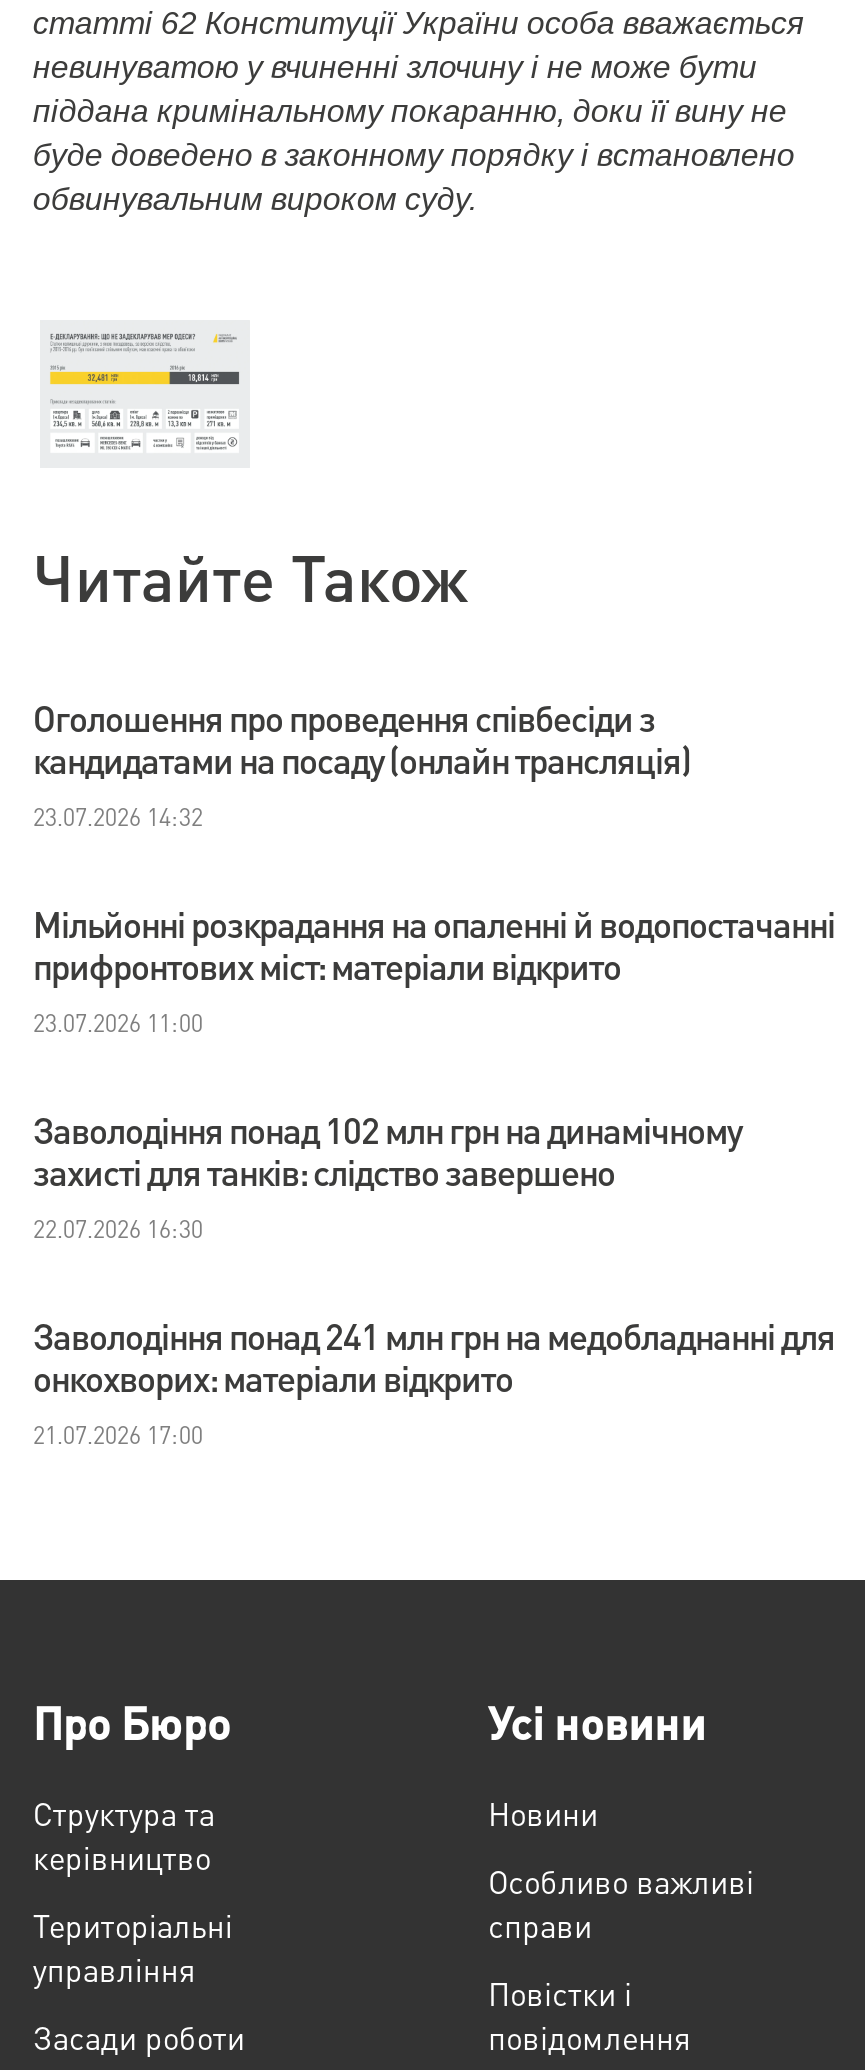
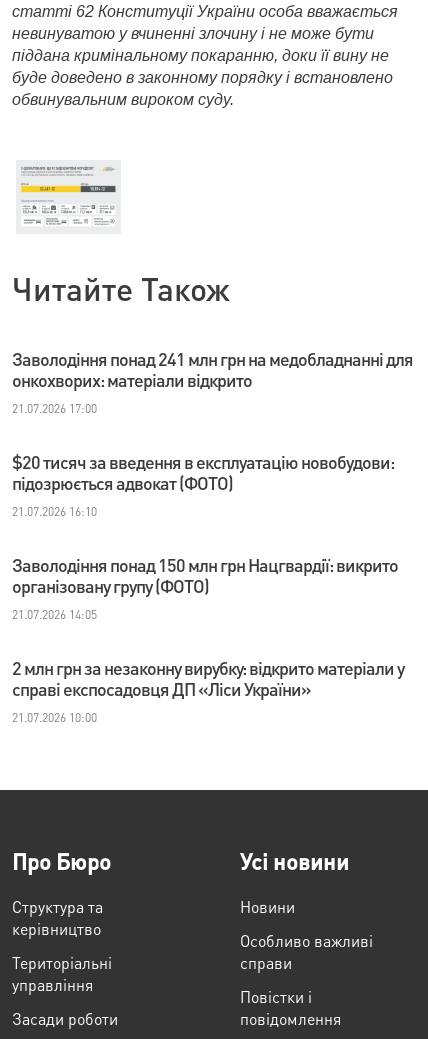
- Оголошення про проведення співбесіди з
- кандидатами на посаду (онлайн трансляція)
- 23.07.2026 14:32
- Мільйонні розкрадання на опаленні й водопостачанні
- прифронтових міст: матеріали відкрито
- 23.07.2026 11:00
- Заволодіння понад 102 млн грн на динамічному
- захисті для танків: слідство завершено
- 22.07.2026 16:30

moved up: Заволодіння понад 241 млн грн на медобладнанні для | онкохворих: матеріали відкрито | 21.07.2026 17:00

+ $20 тисяч за введення в експлуатацію новобудови:
+ підозрюється адвокат (ФОТО)
+ 21.07.2026 16:10
+ Заволодіння понад 150 млн грн Нацгвардії: викрито
+ організовану групу (ФОТО)
+ 21.07.2026 14:05
+ 2 млн грн за незаконну вирубку: відкрито матеріали у
+ справі експосадовця ДП «Ліси України»
+ 21.07.2026 10:00
